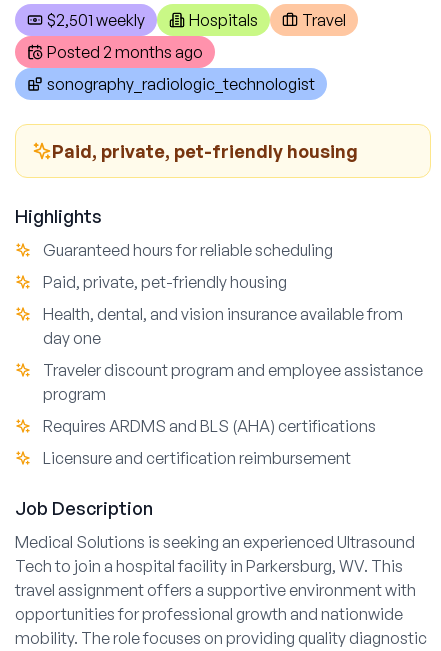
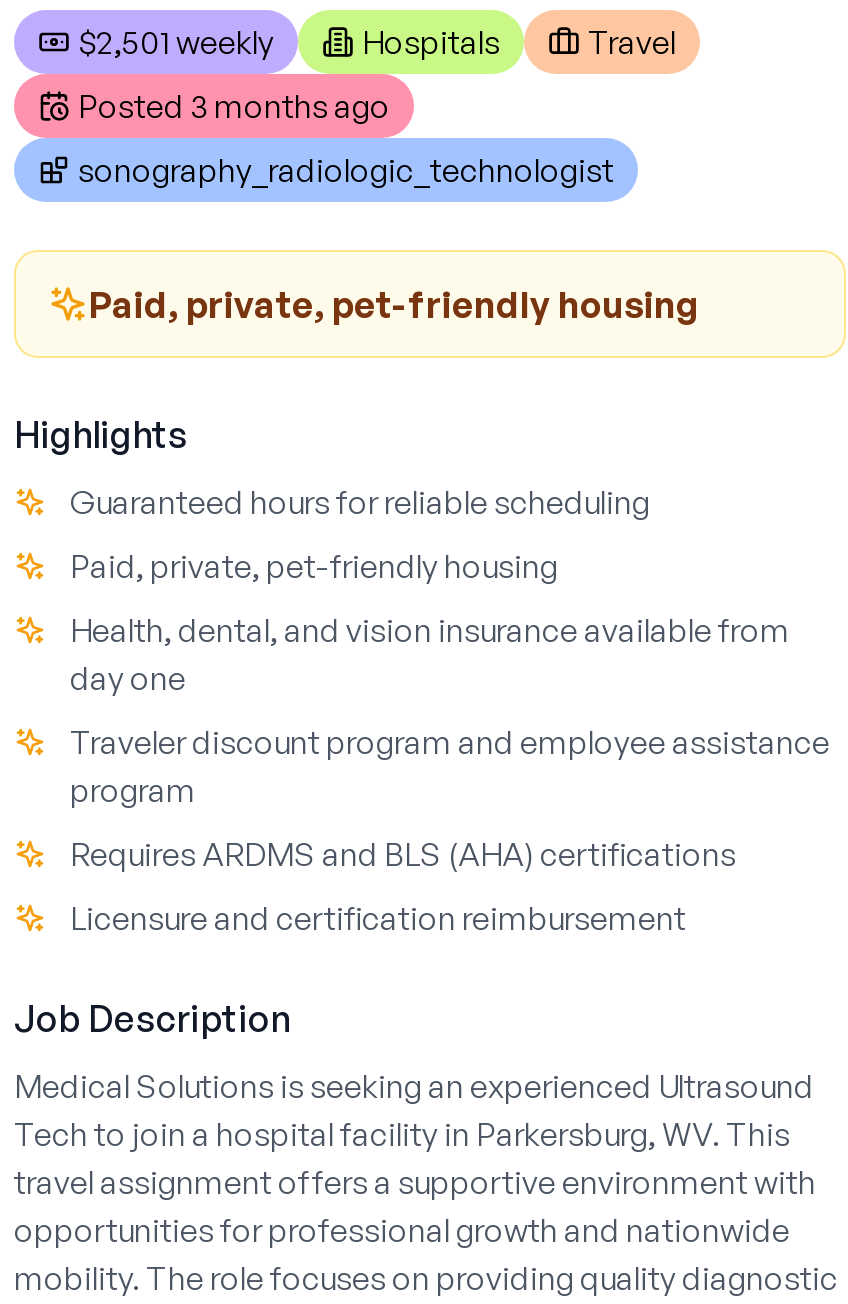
- Posted 2 months ago
+ Posted 3 months ago
